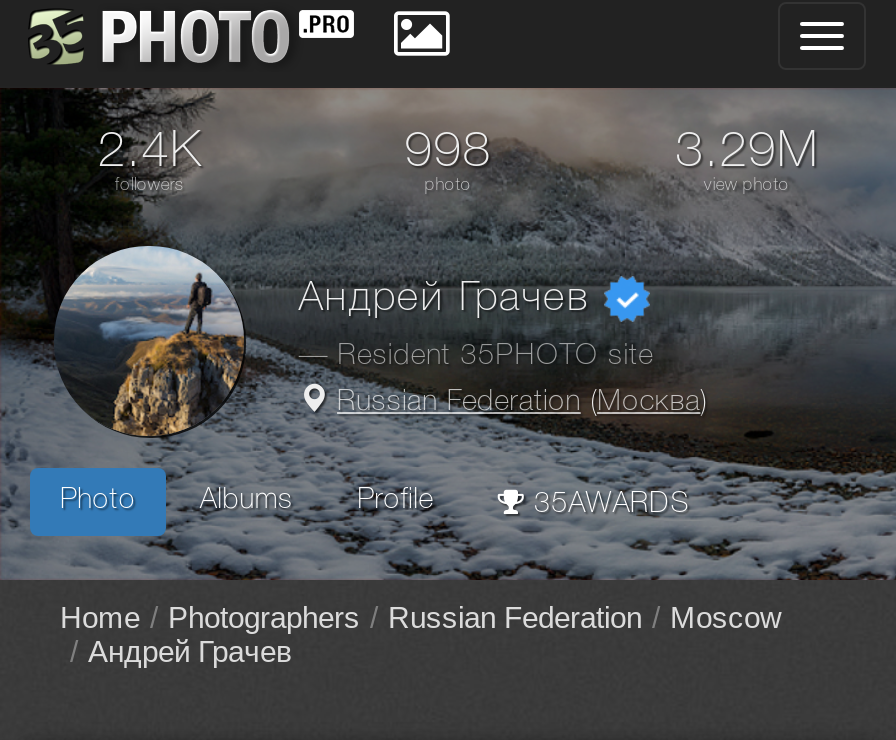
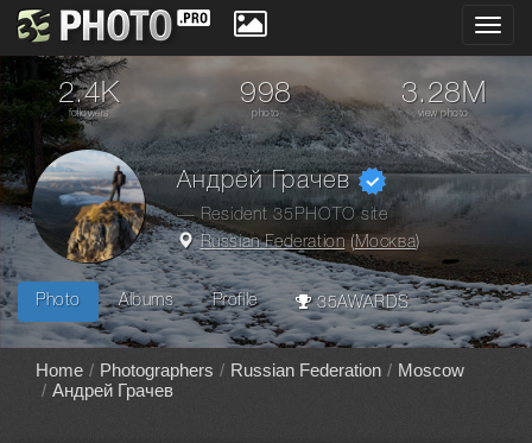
- 3.29M
+ 3.28M
